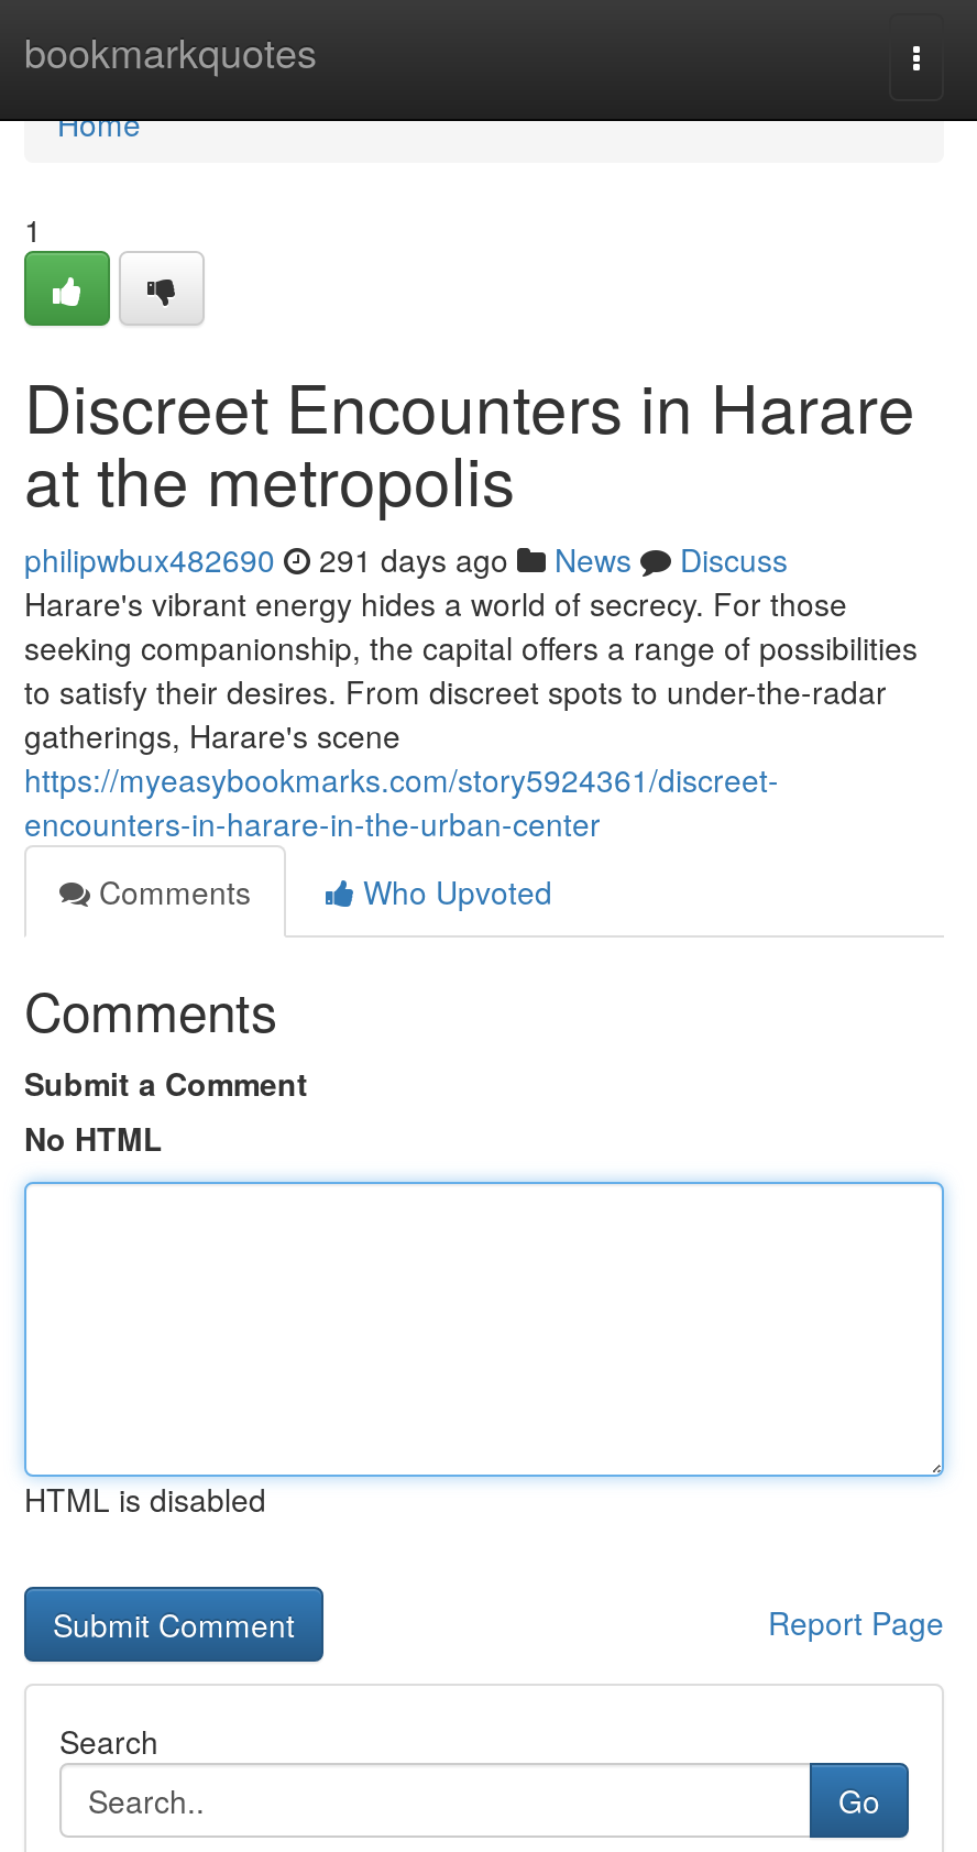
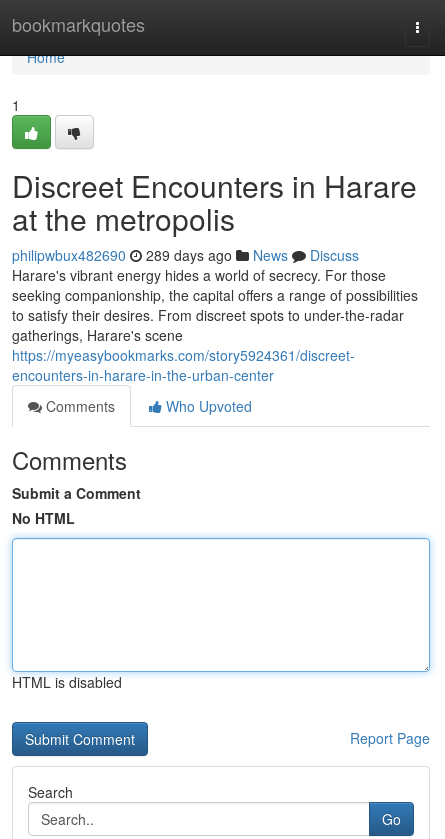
- philipwbux482690 291 days ago News Discuss
+ philipwbux482690 289 days ago News Discuss
